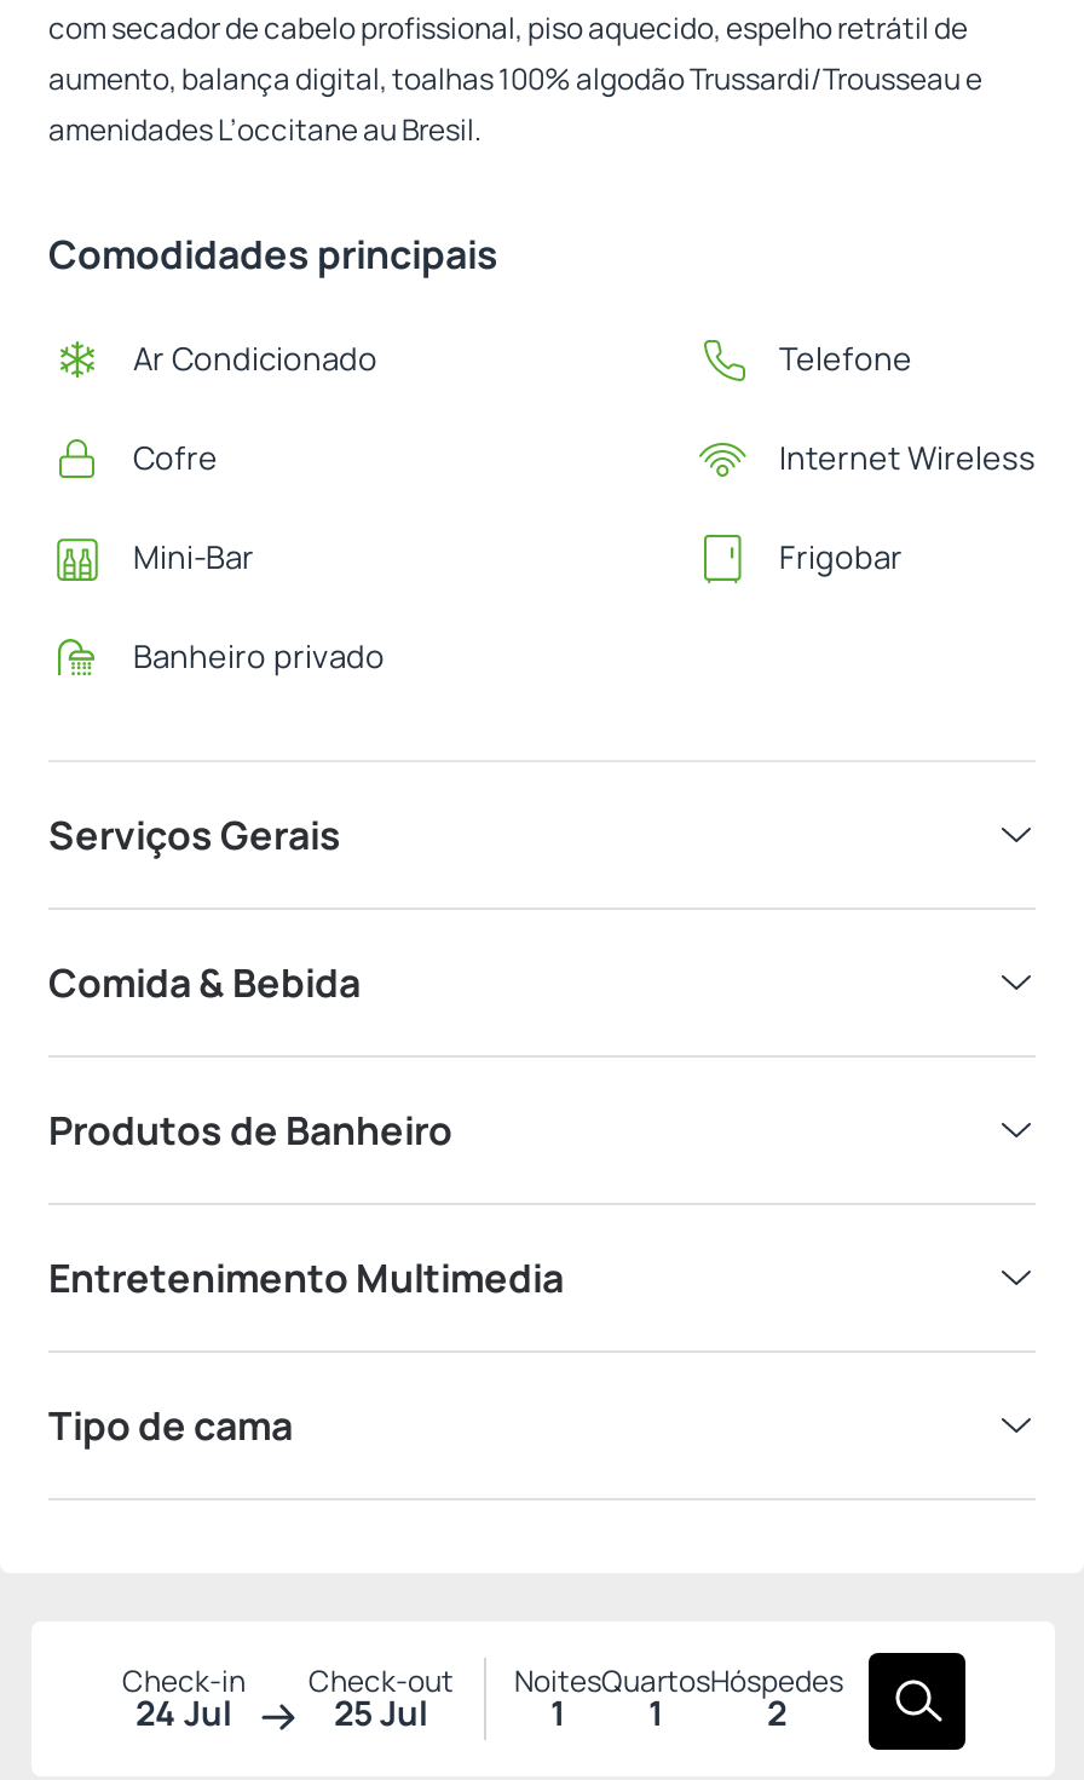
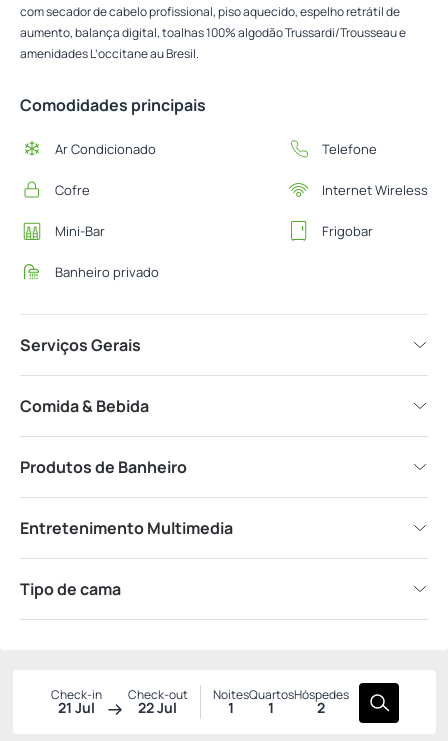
- 24 Jul
+ 21 Jul

- 25 Jul
+ 22 Jul
